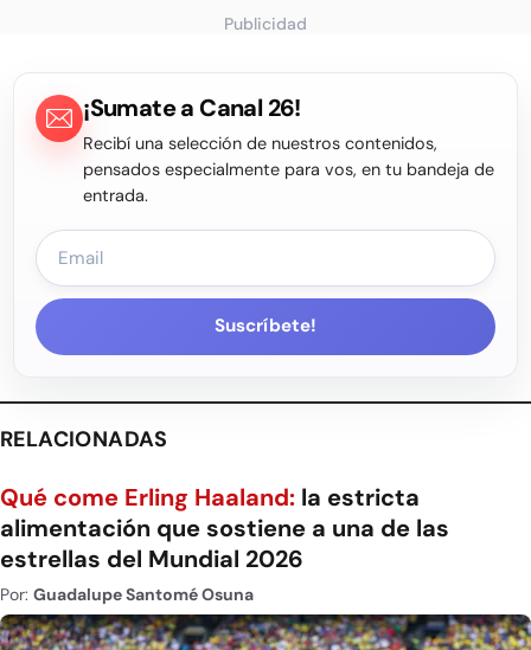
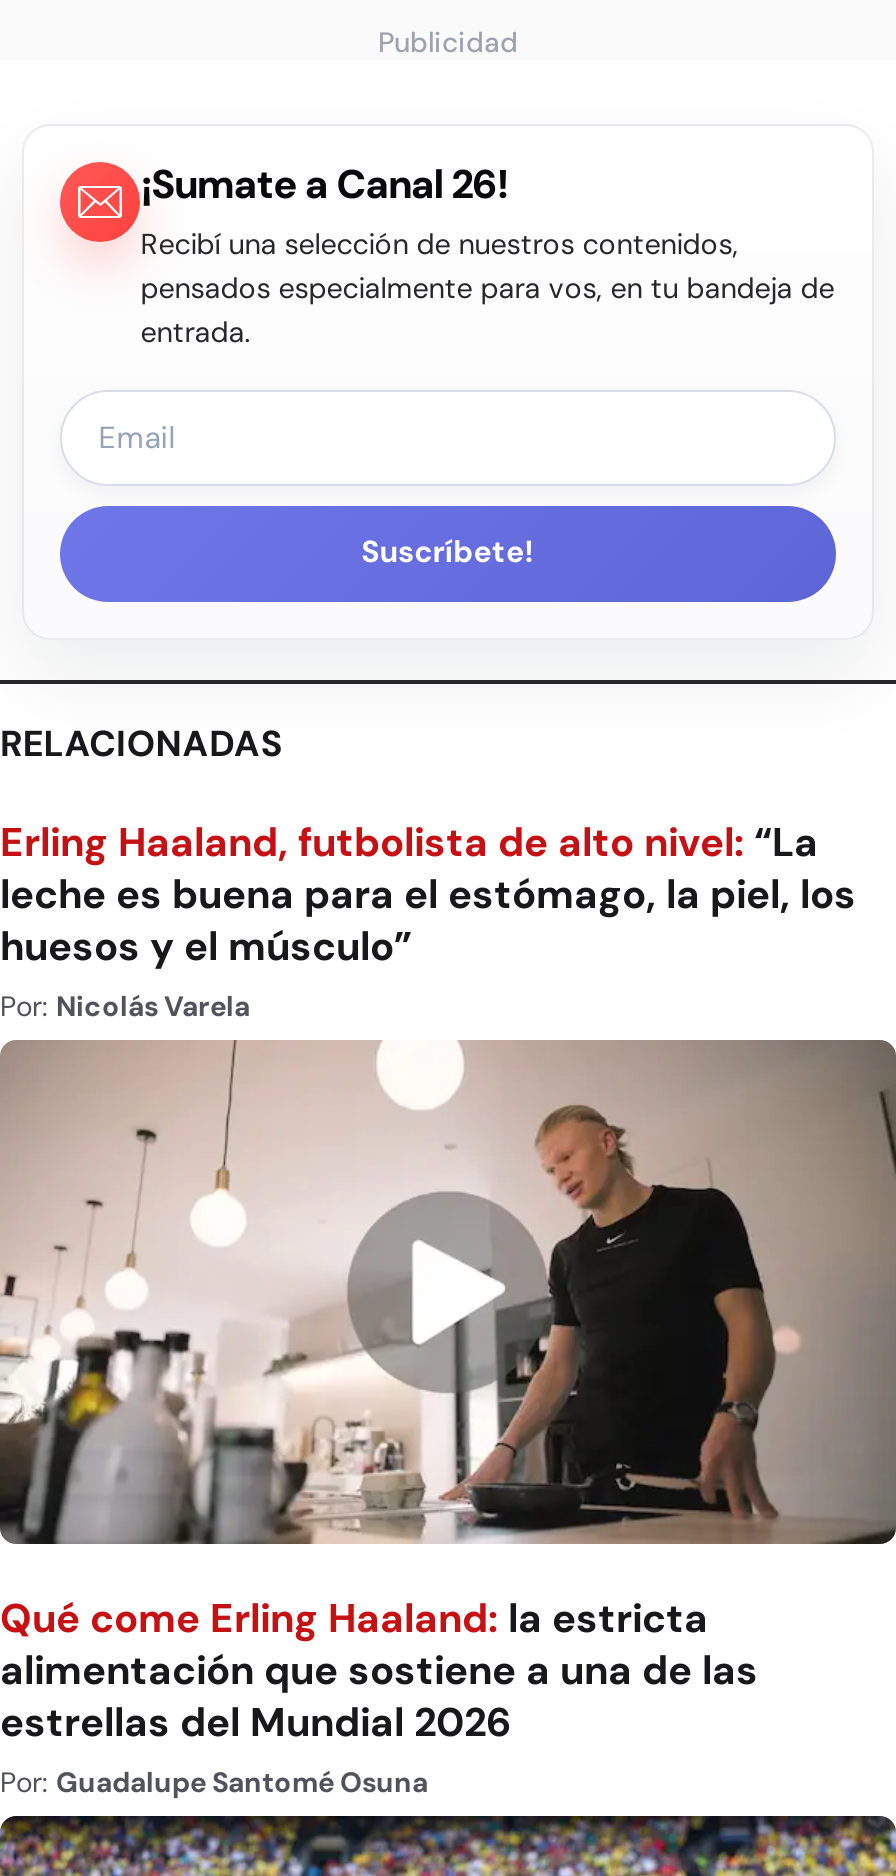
+ Erling Haaland, futbolista de alto nivel: “La
+ leche es buena para el estómago, la piel, los
+ huesos y el músculo”
+ Por: Nicolás Varela

+ [image]
